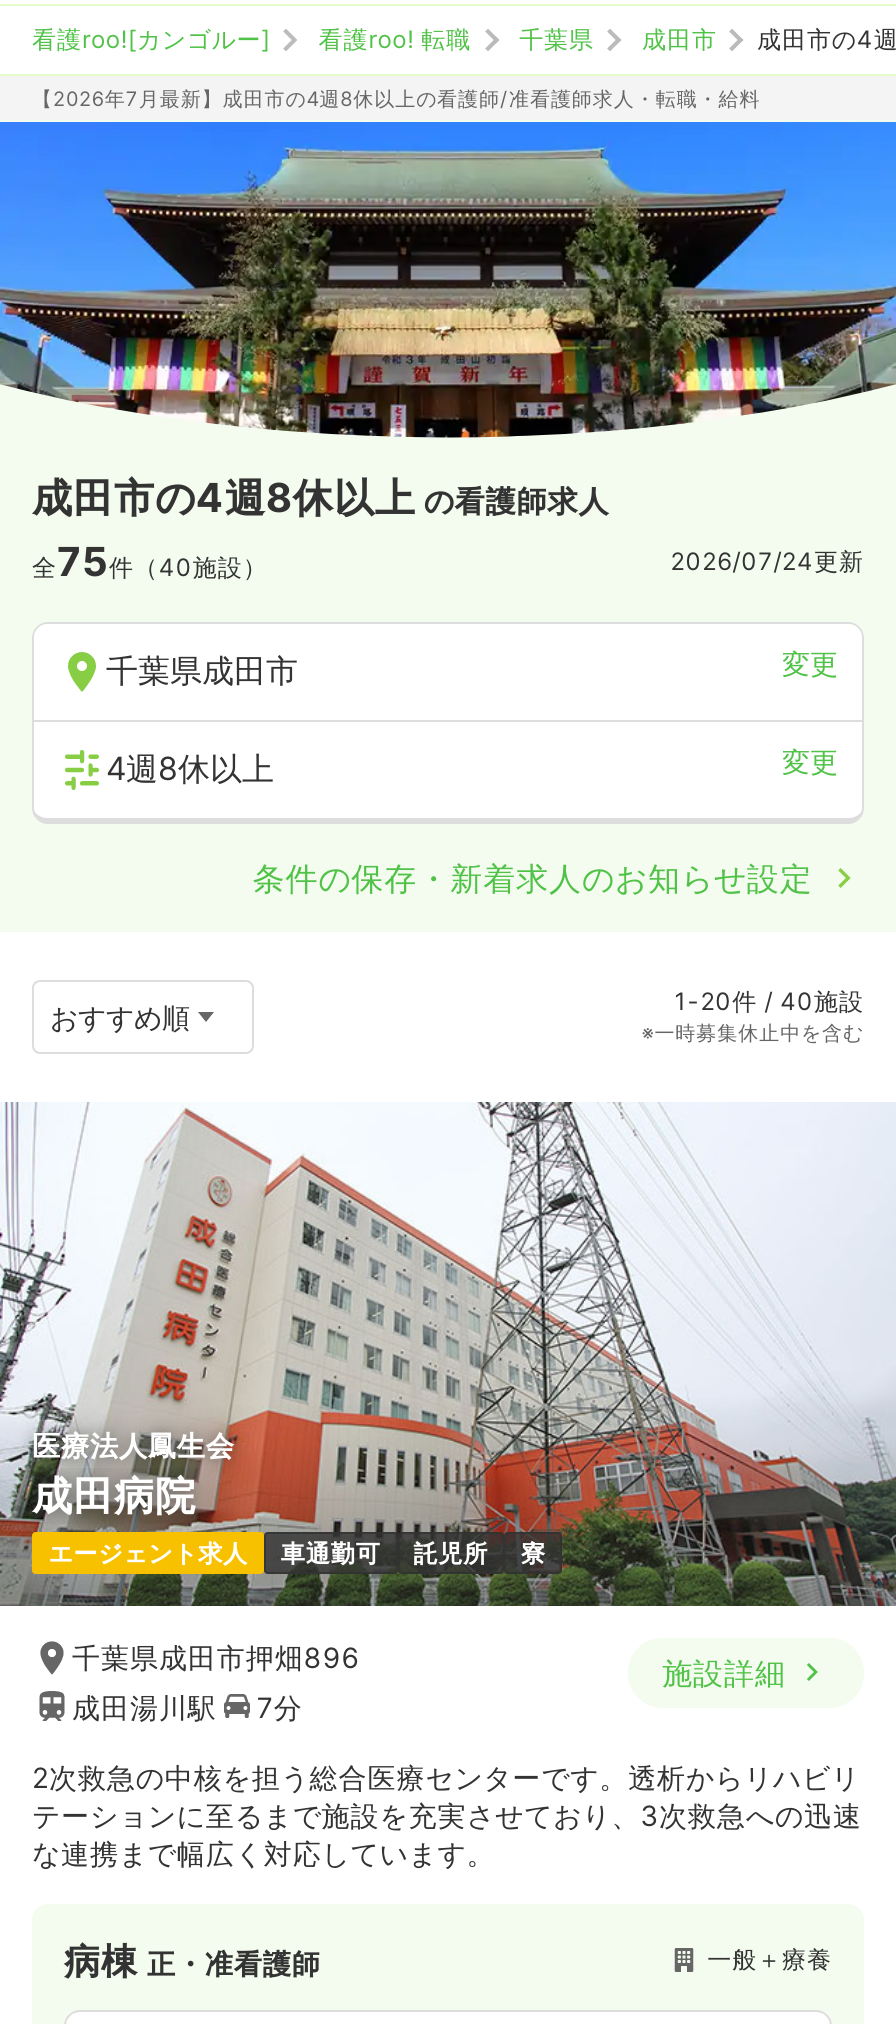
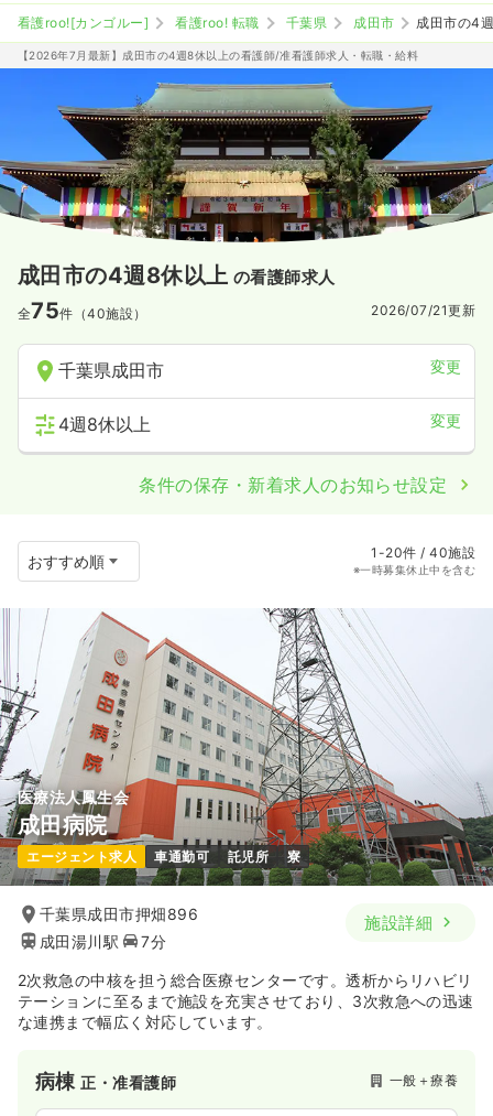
- 2026/07/24更新
+ 2026/07/21更新
